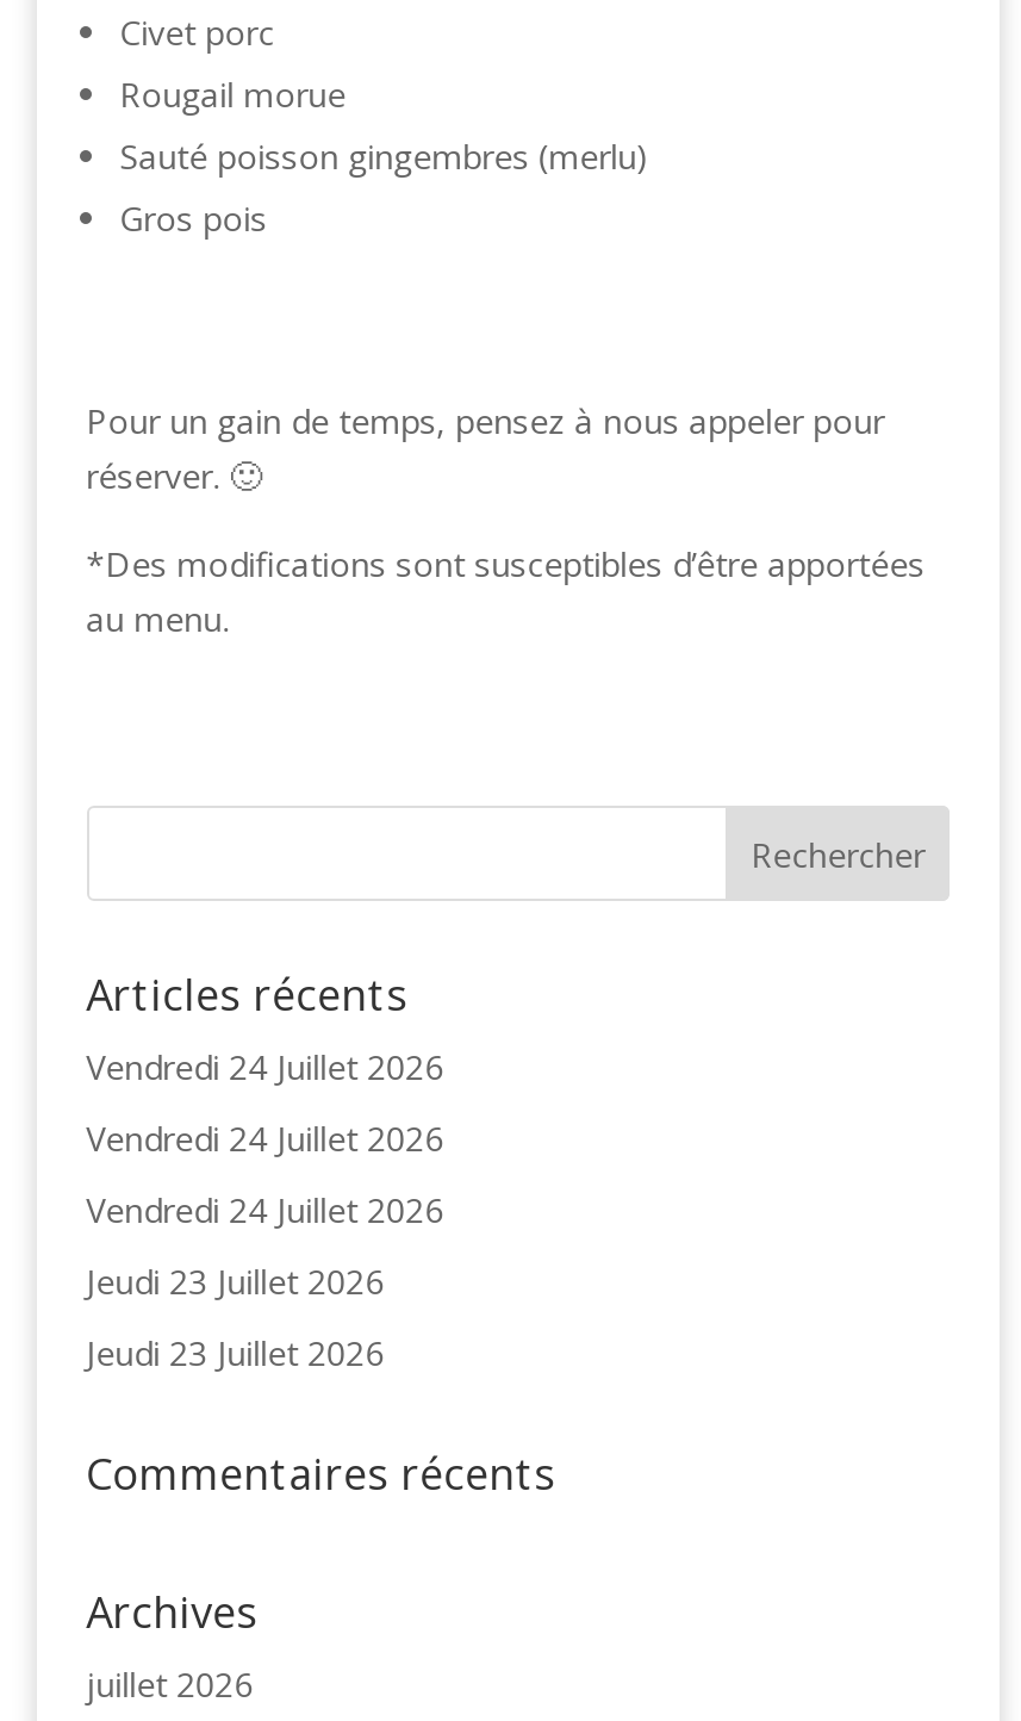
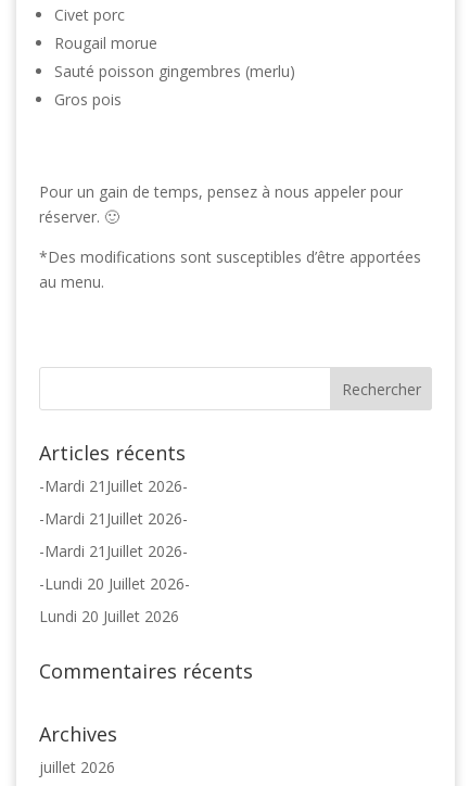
- Vendredi 24 Juillet 2026
+ -Mardi 21Juillet 2026-

- Vendredi 24 Juillet 2026
+ -Mardi 21Juillet 2026-

- Vendredi 24 Juillet 2026
+ -Mardi 21Juillet 2026-

- Jeudi 23 Juillet 2026
+ -Lundi 20 Juillet 2026-

- Jeudi 23 Juillet 2026
+ Lundi 20 Juillet 2026
